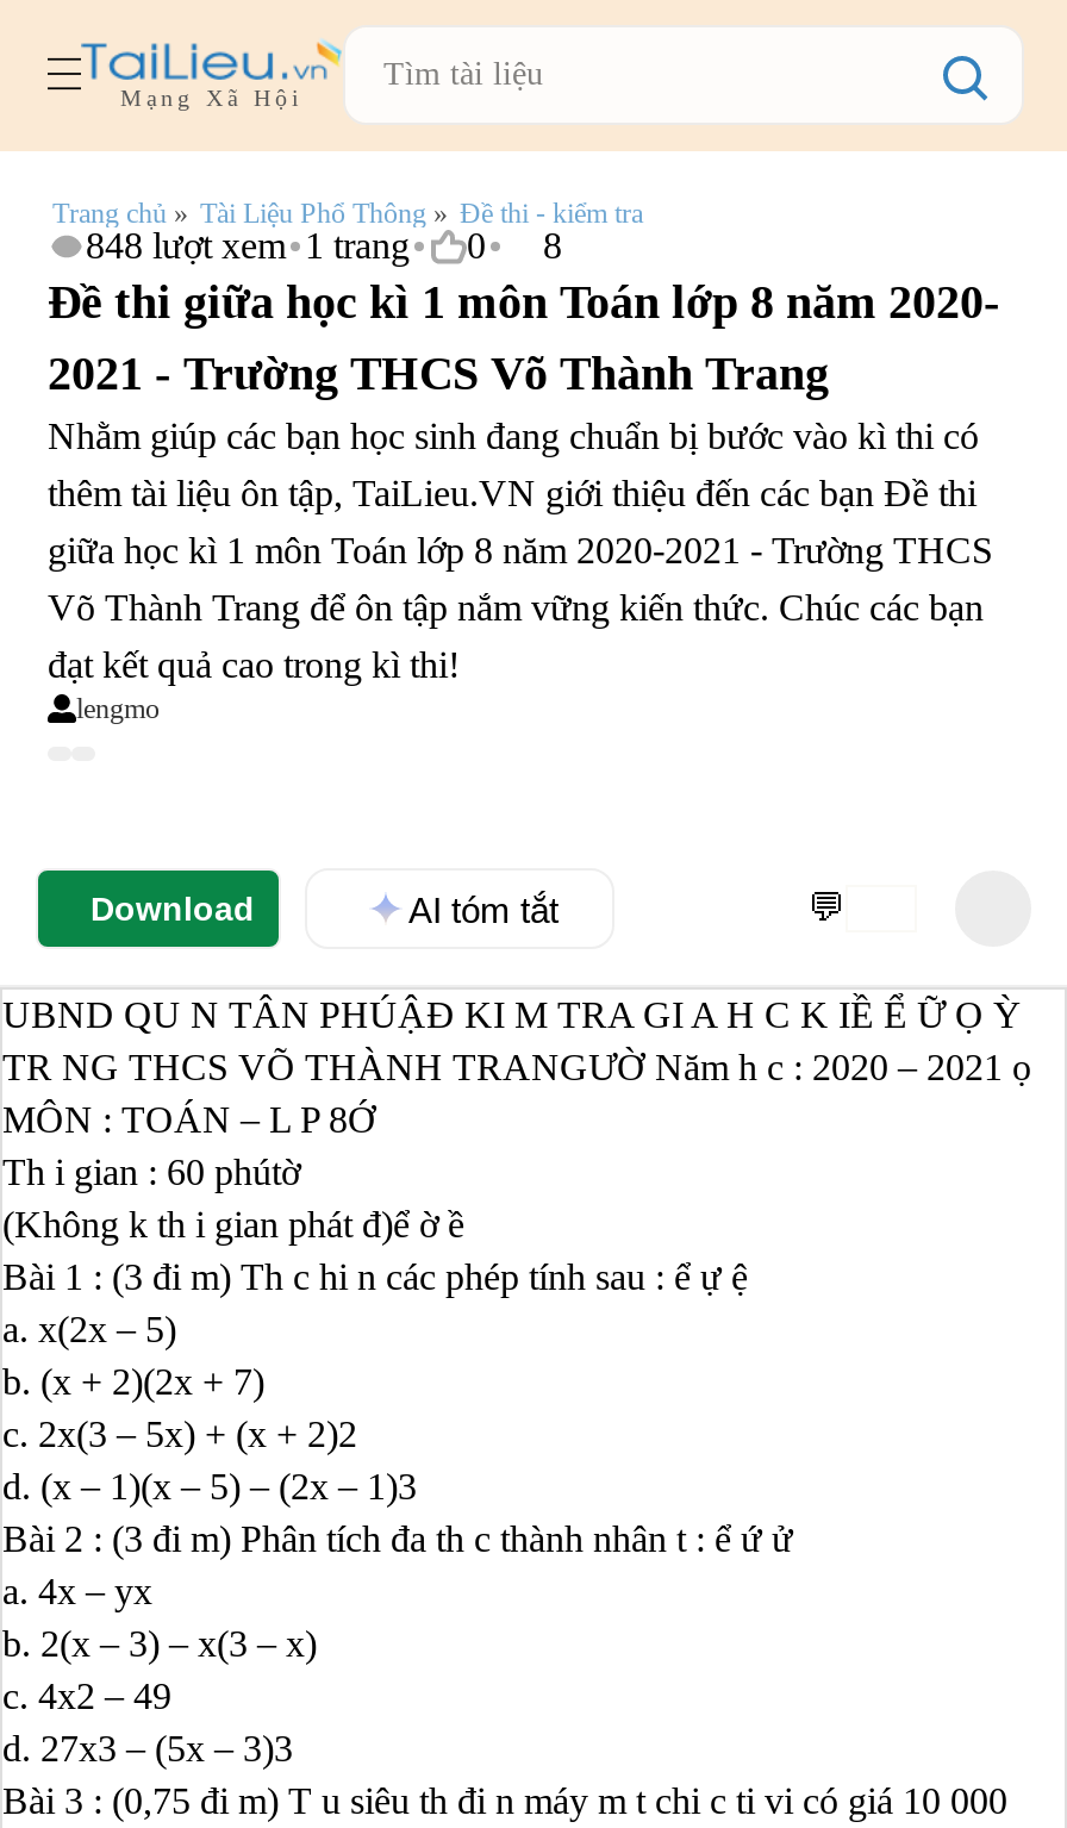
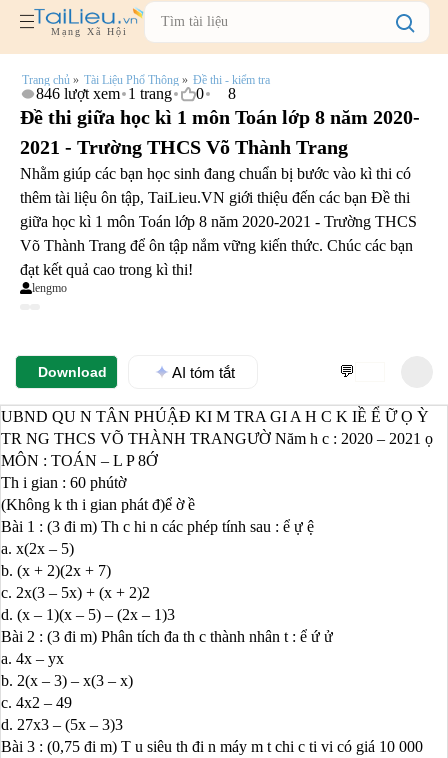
- 848 lượt xem 1 trang
+ 846 lượt xem 1 trang
